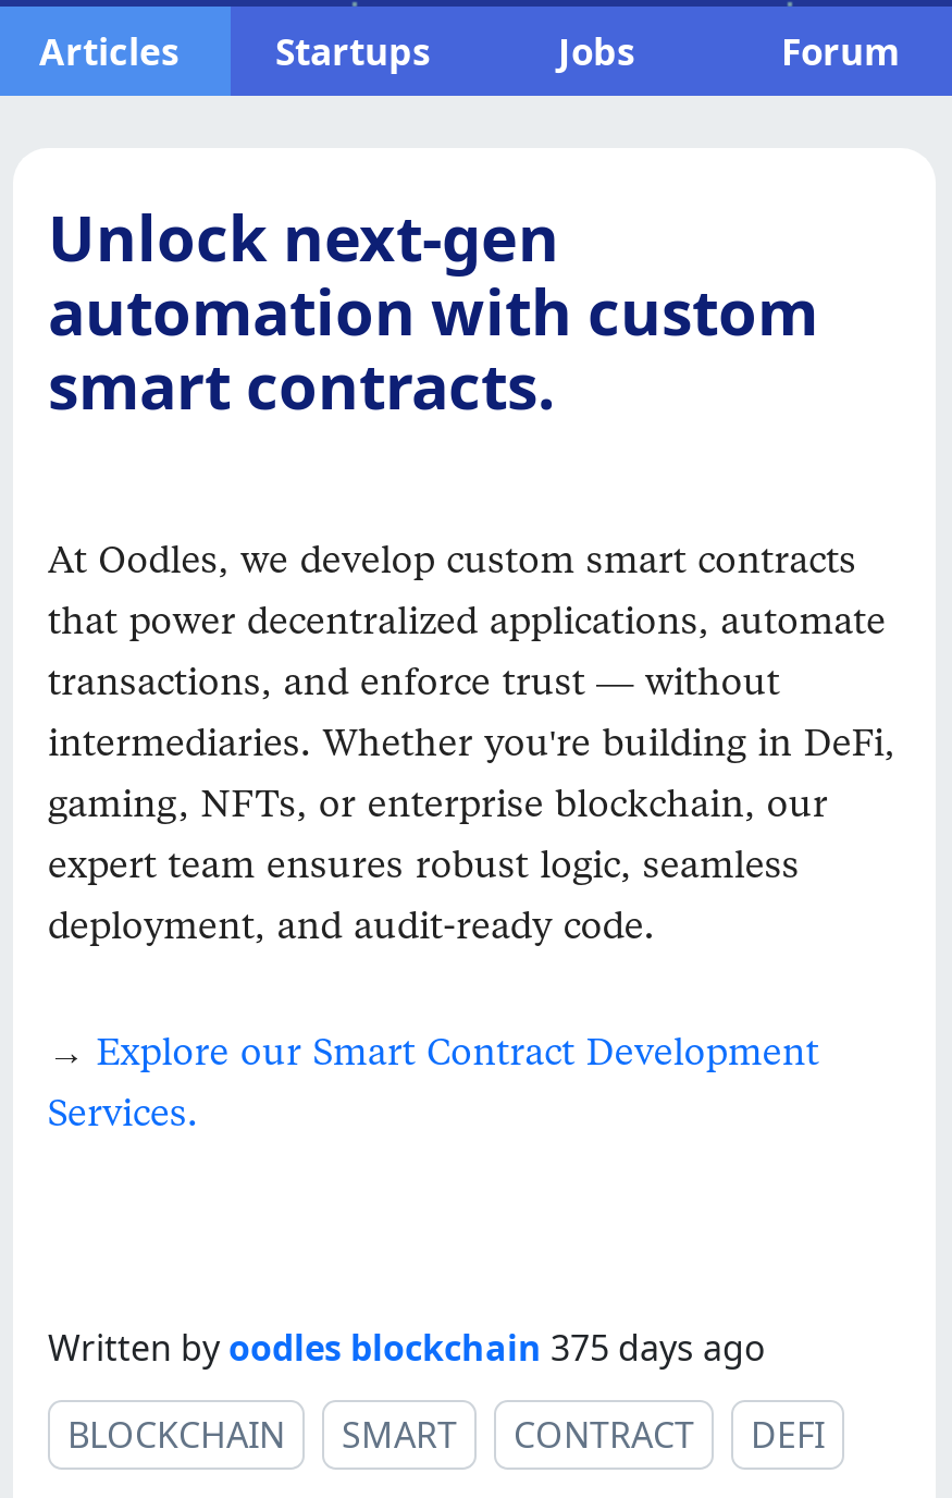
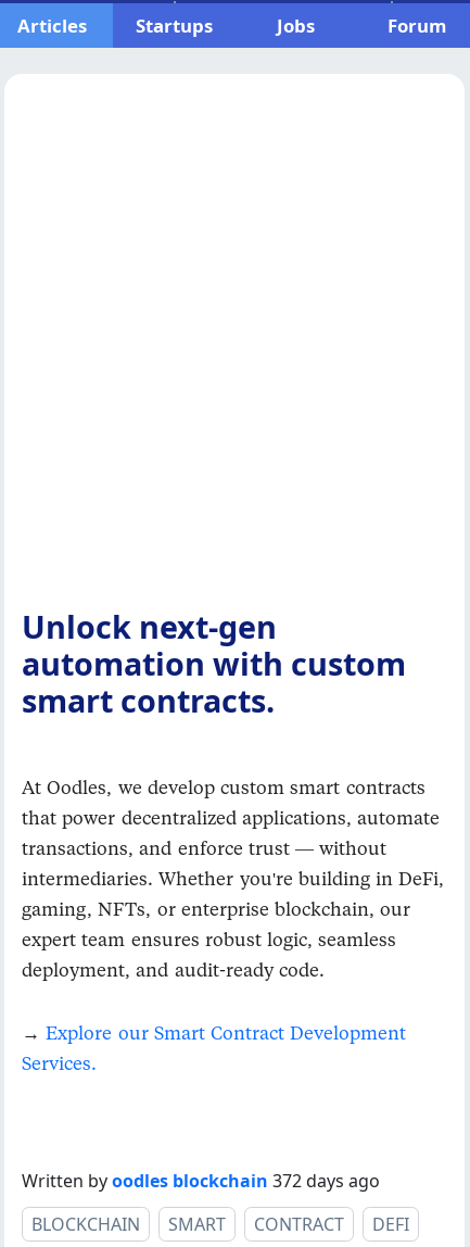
- Written by oodles blockchain 375 days ago
+ Written by oodles blockchain 372 days ago
